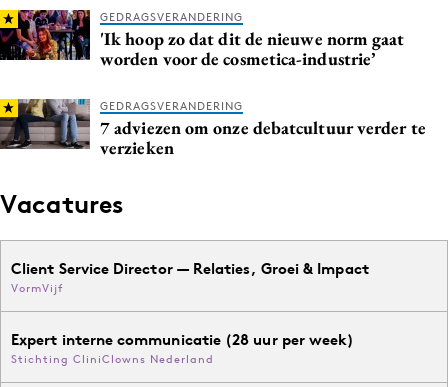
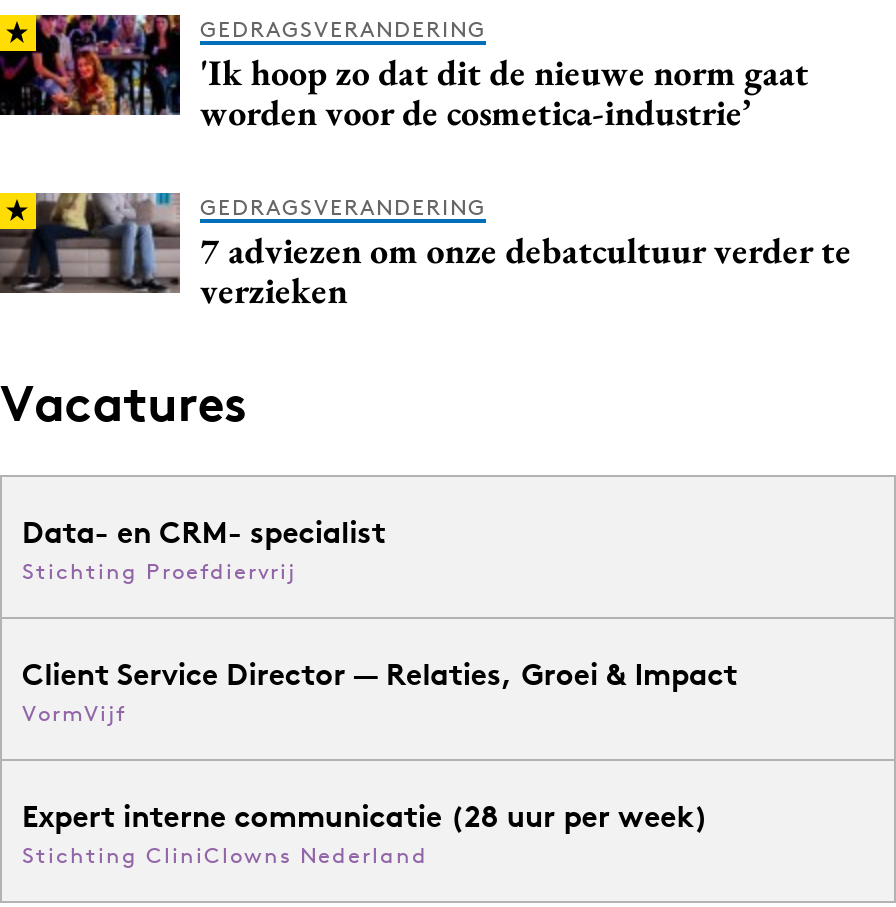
+ Data- en CRM- specialist
+ Stichting Proefdiervrij
